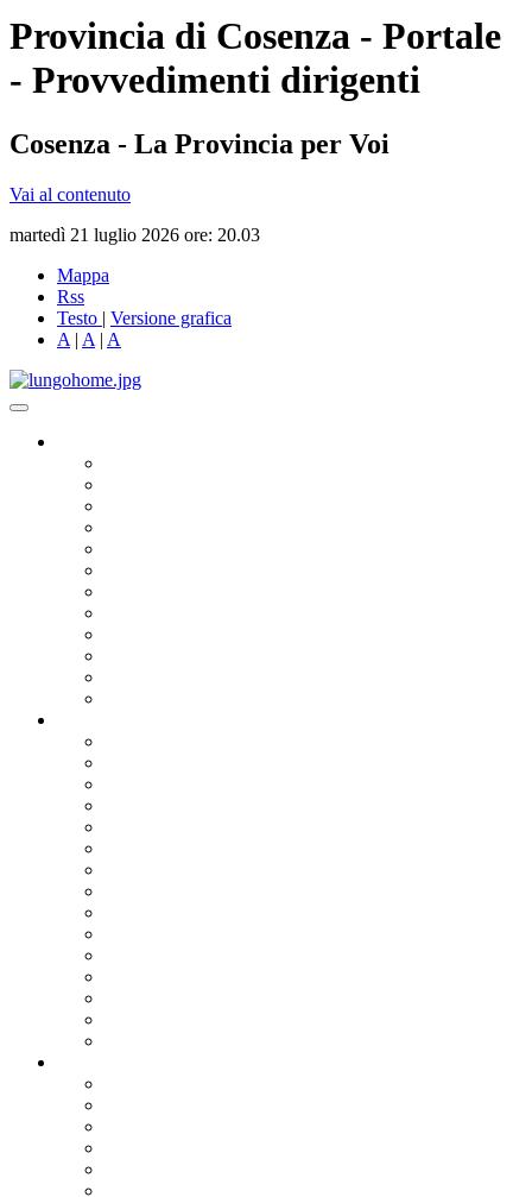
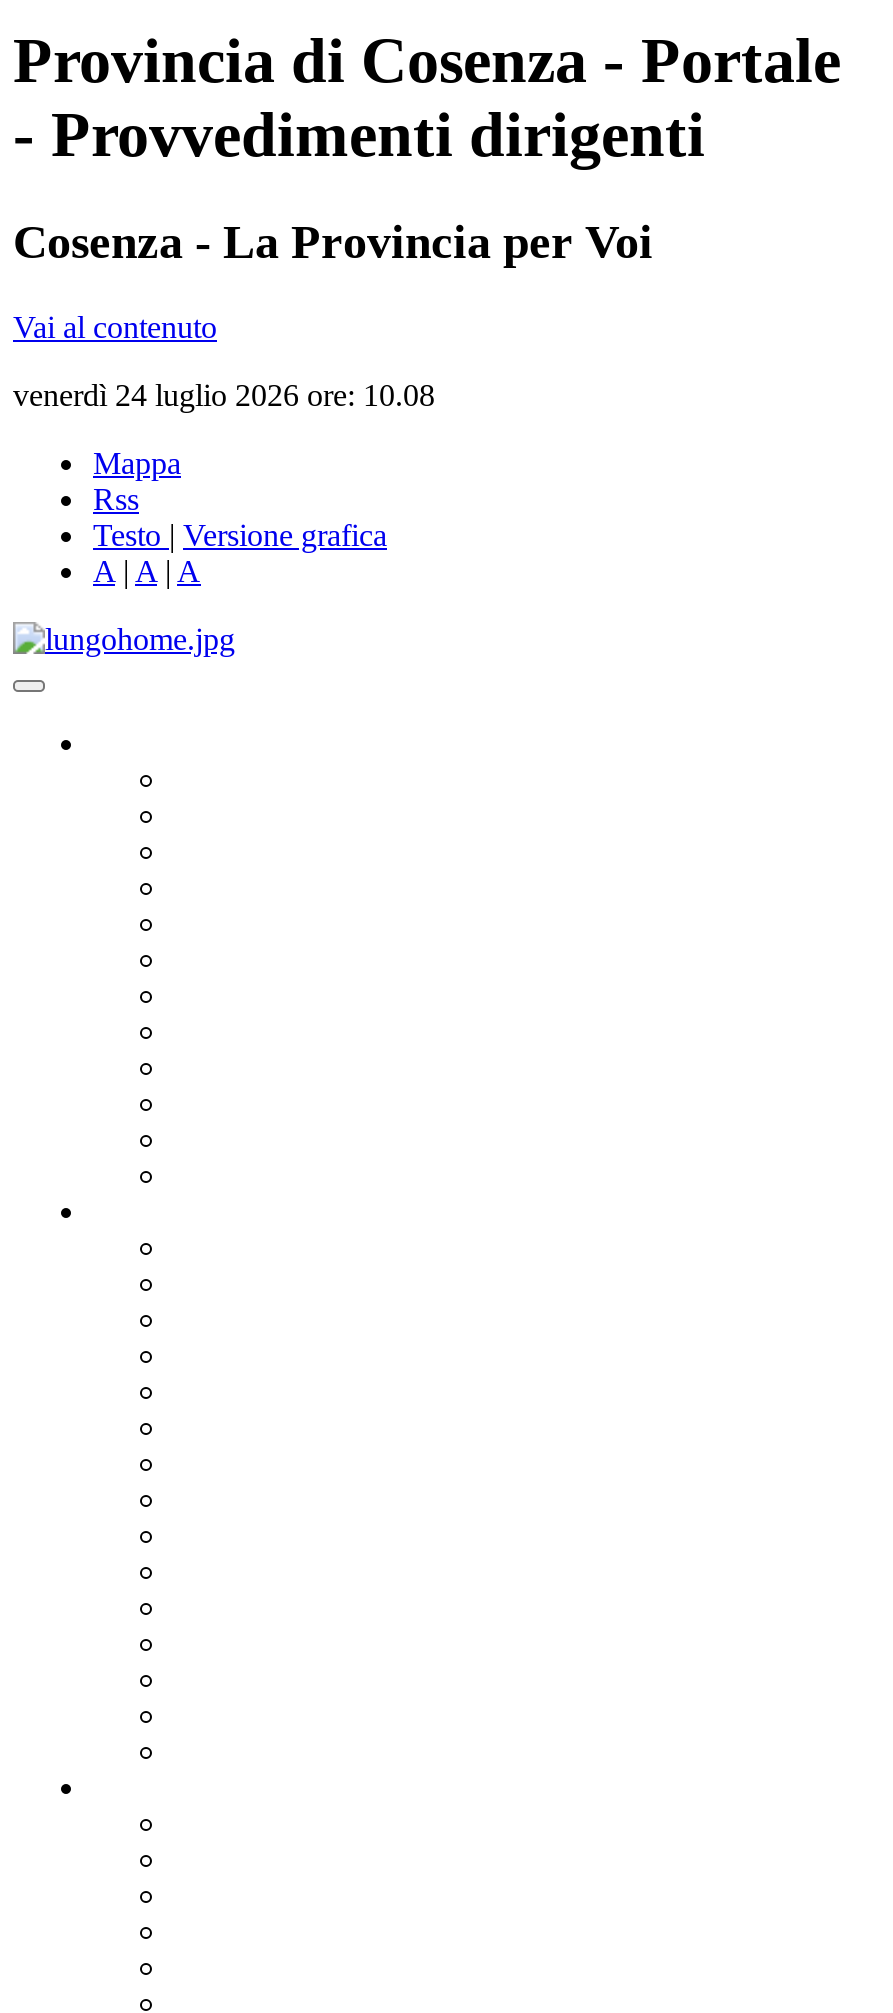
- martedì 21 luglio 2026 ore: 20.03
+ venerdì 24 luglio 2026 ore: 10.08
